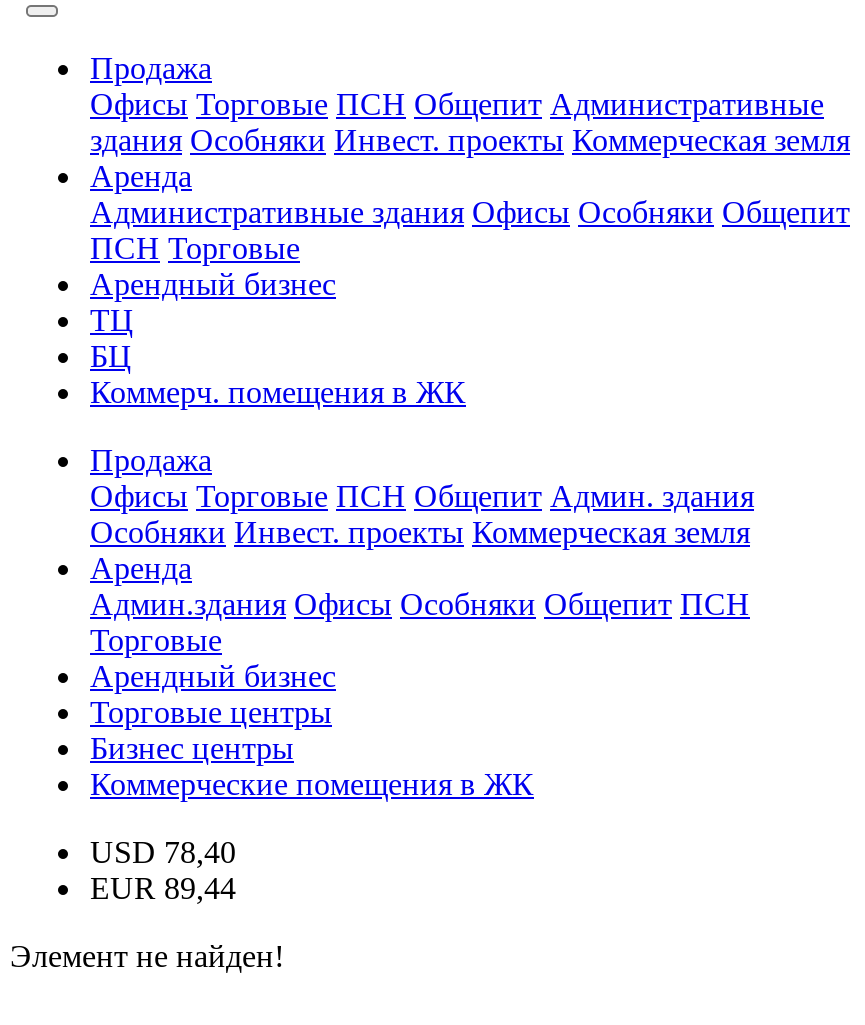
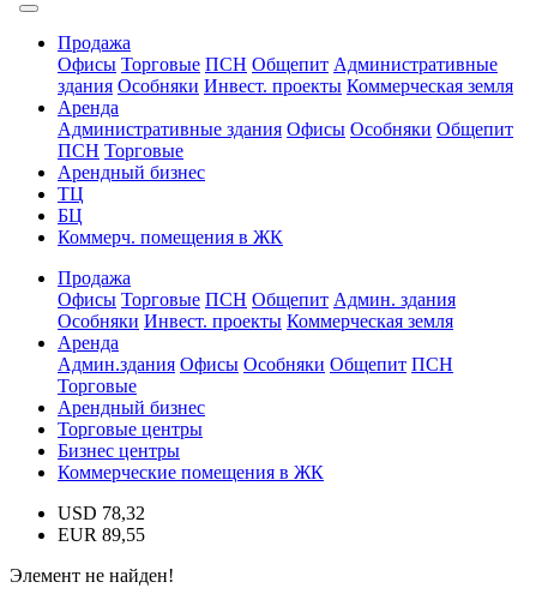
- USD 78,40
+ USD 78,32

- EUR 89,44
+ EUR 89,55
